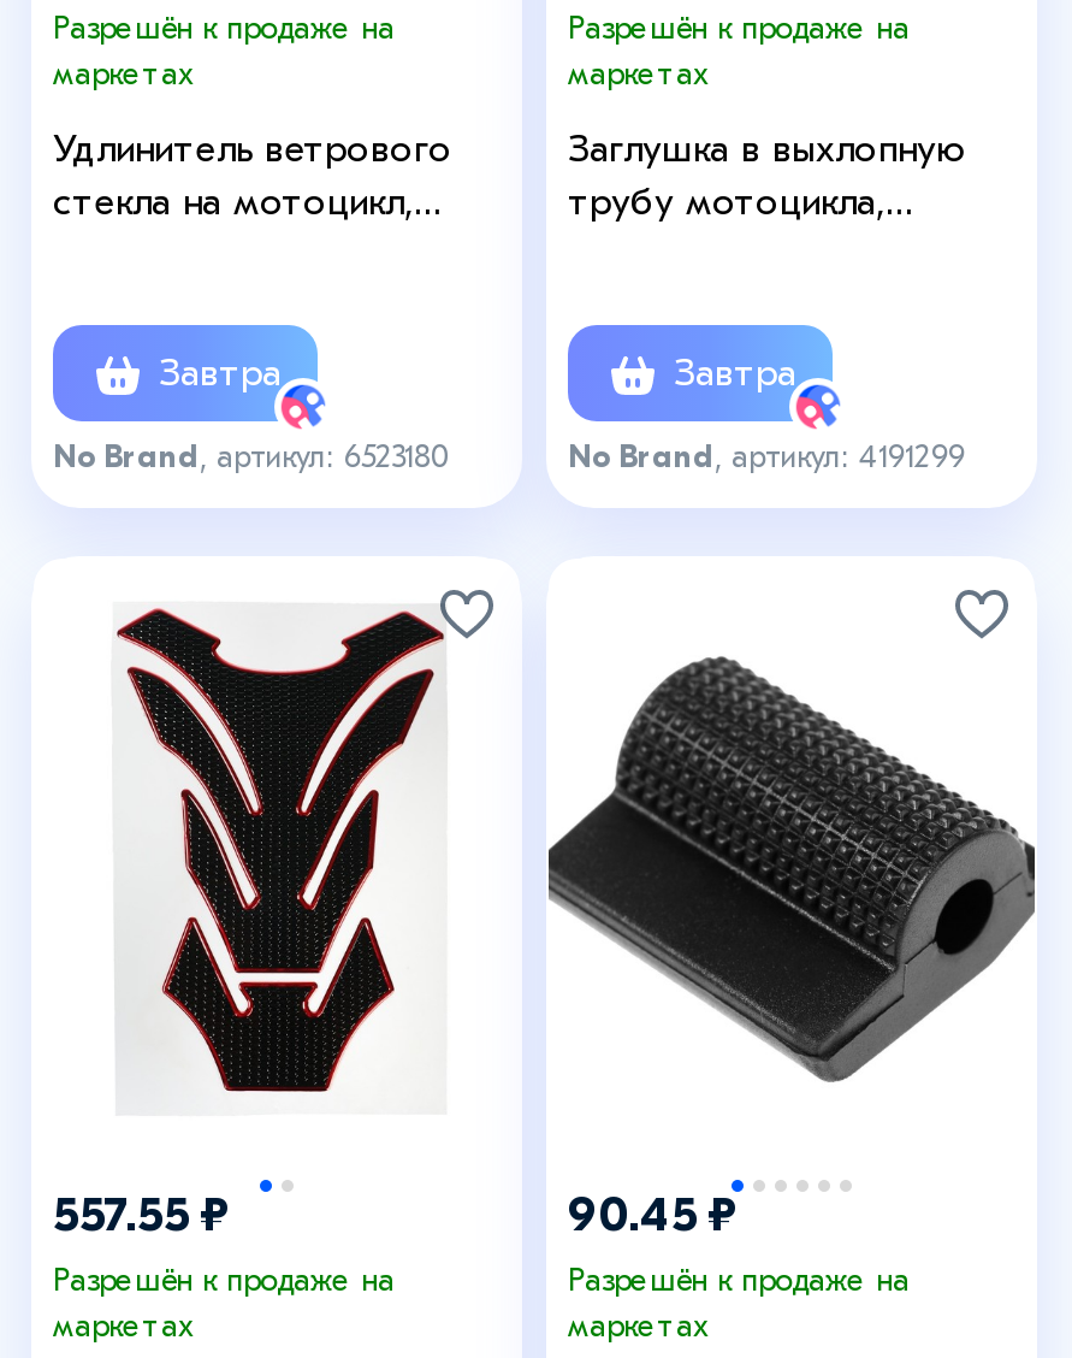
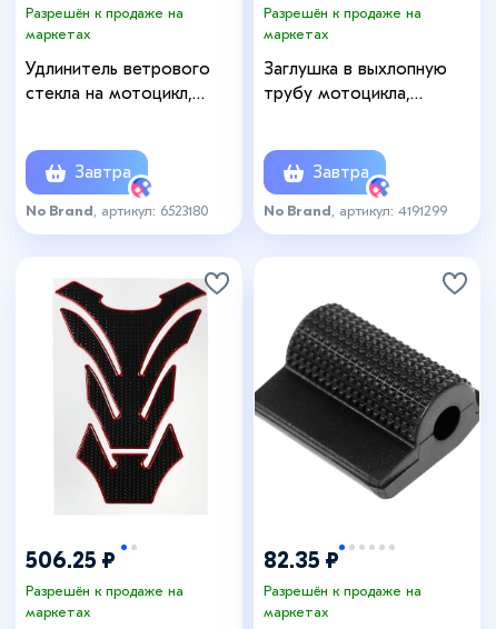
- 557.55 ₽
+ 506.25 ₽

- 90.45 ₽
+ 82.35 ₽
